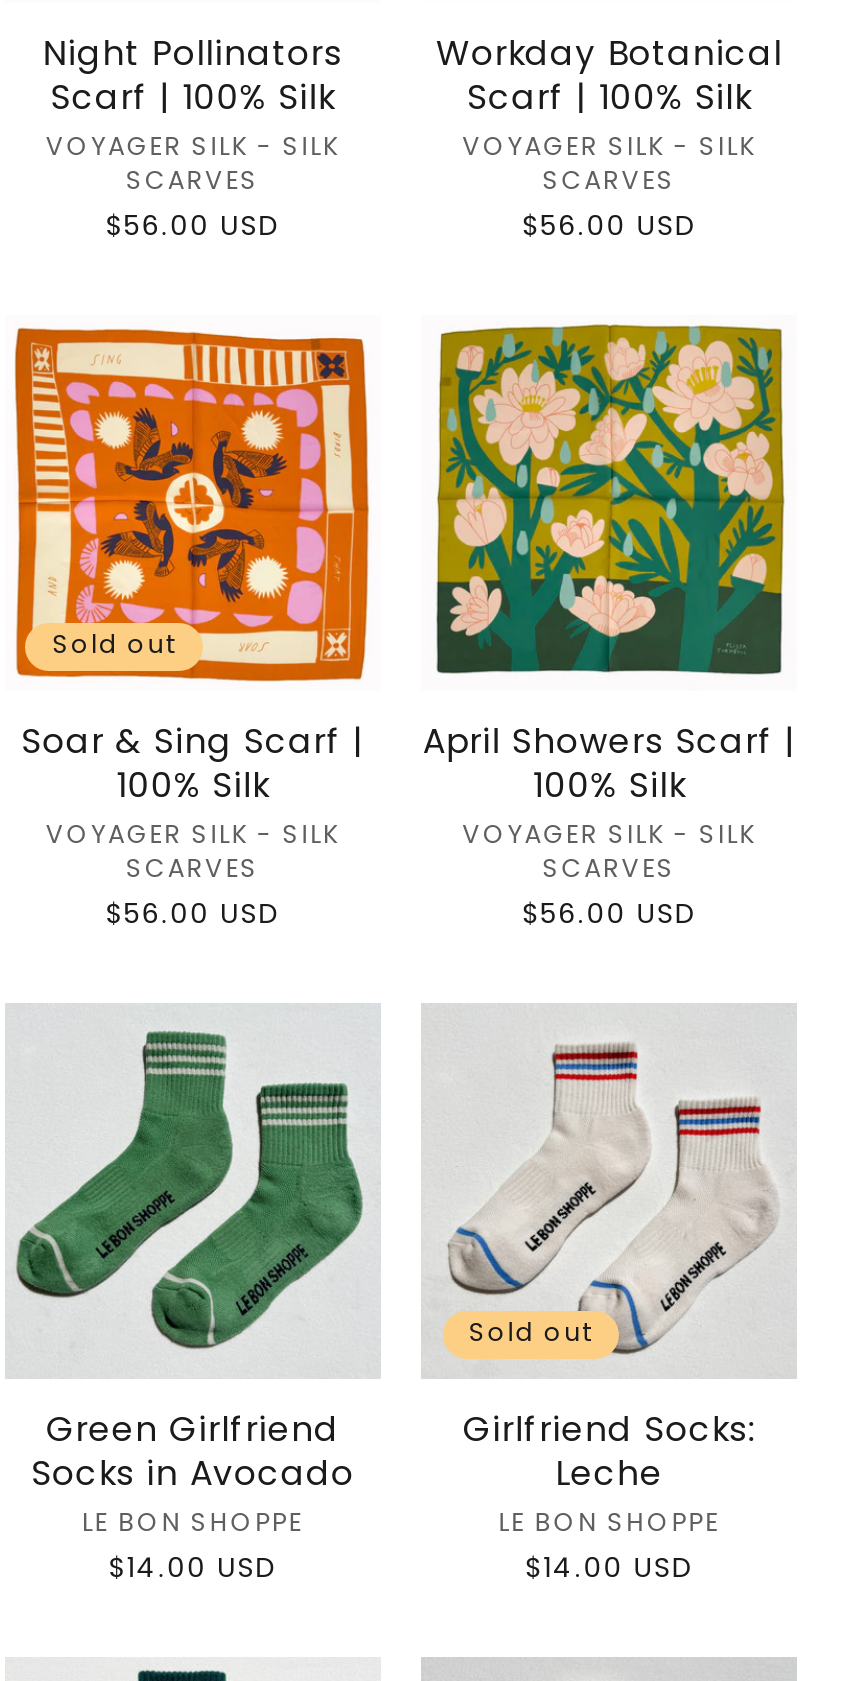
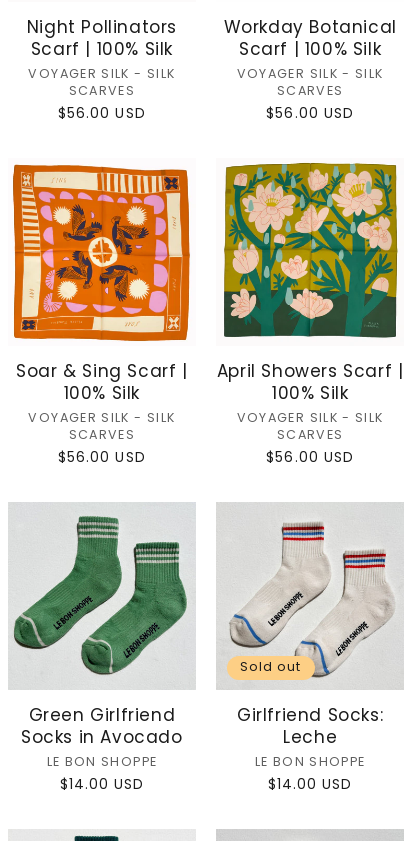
- Sold out
